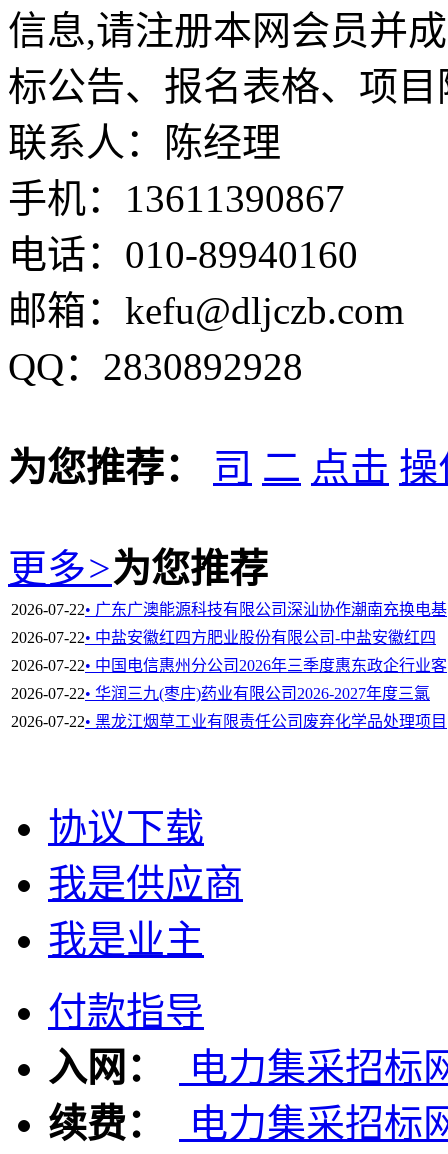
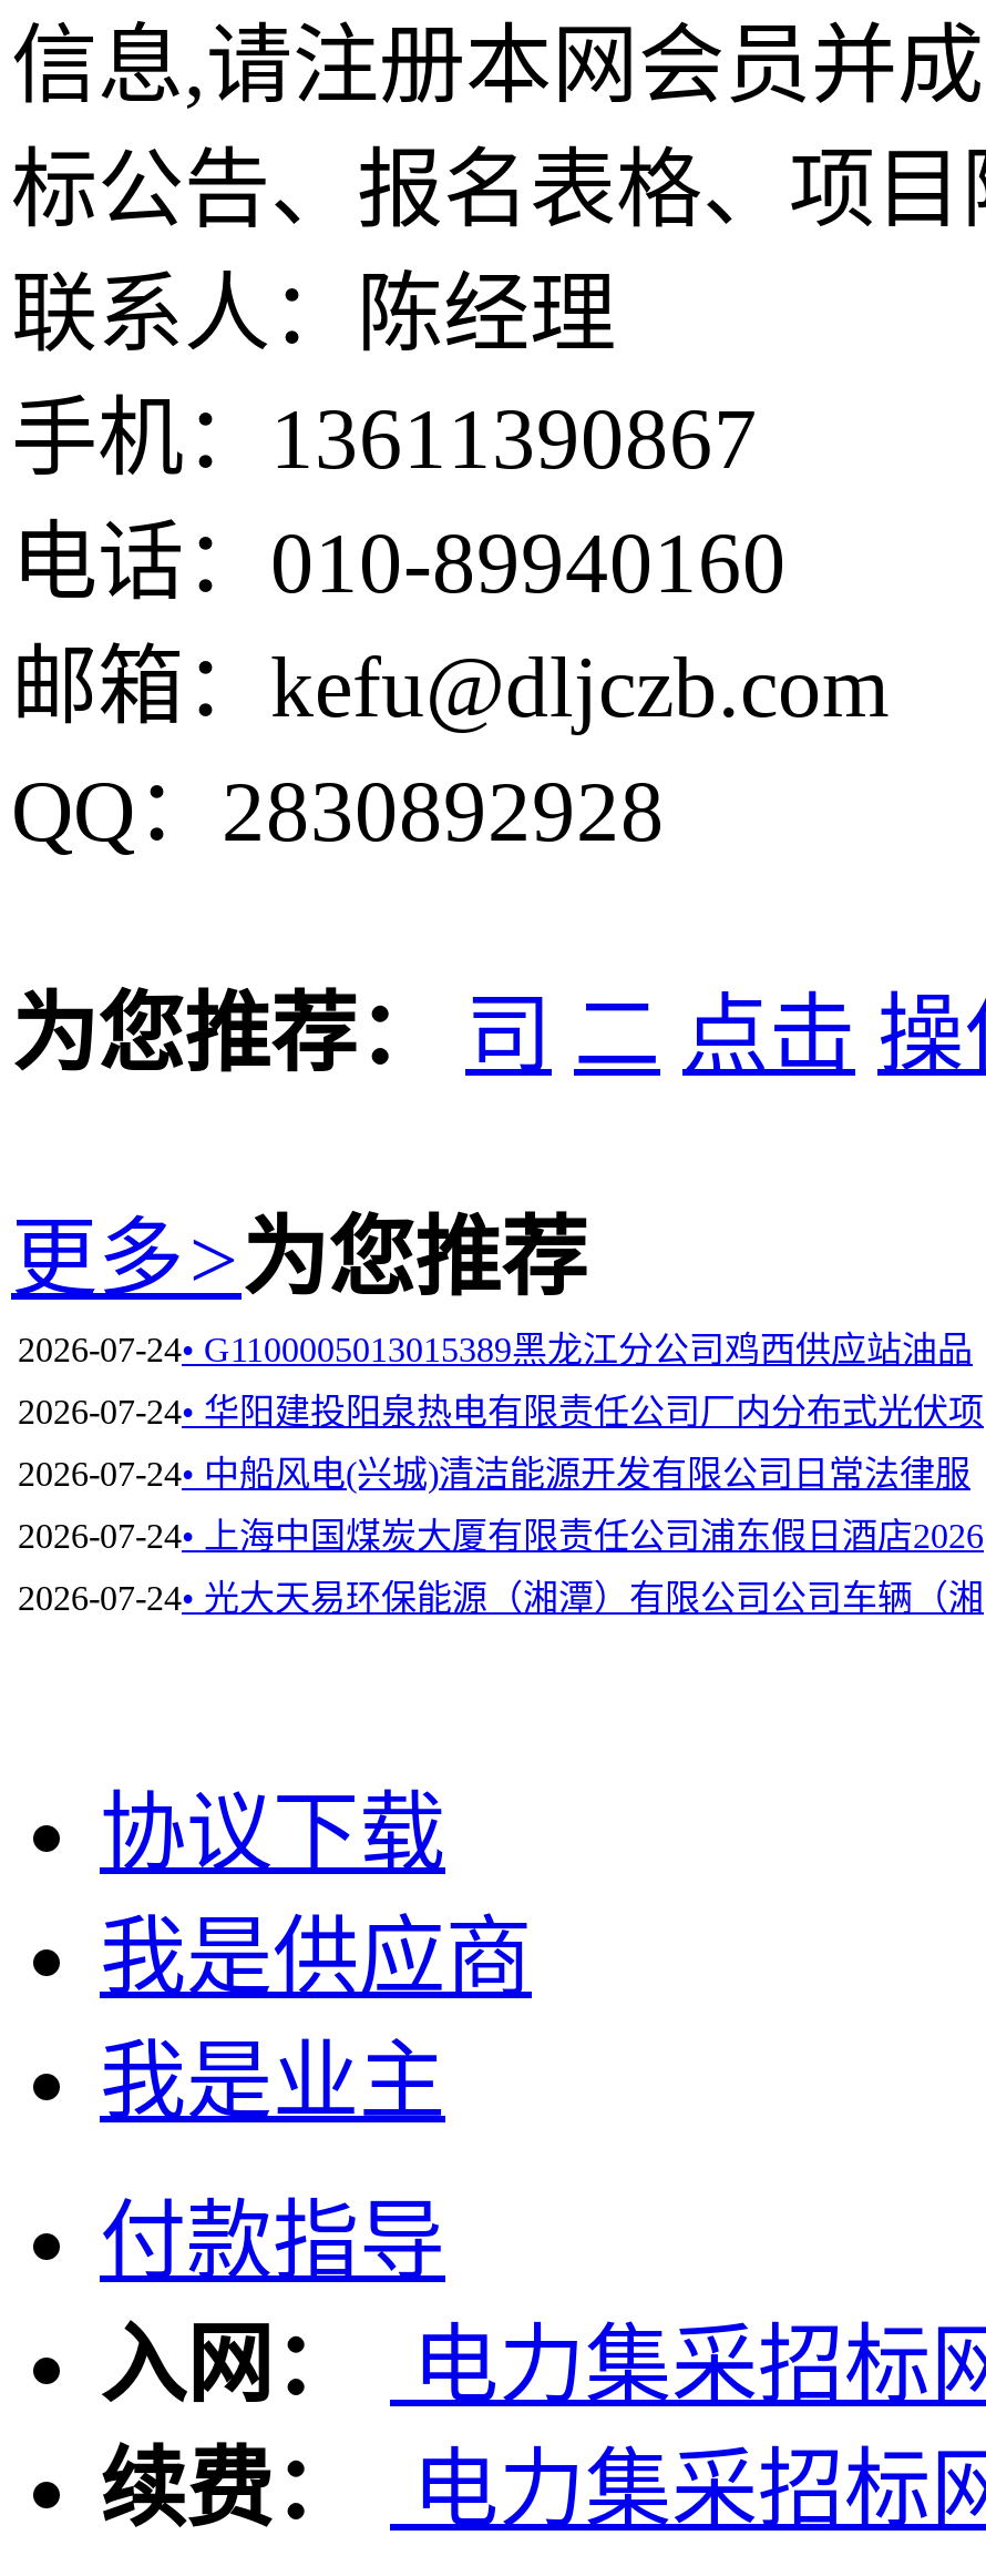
- 2026-07-22• 广东广澳能源科技有限公司深汕协作潮南充换电基
+ 2026-07-24• G1100005013015389黑龙江分公司鸡西供应站油品

- 2026-07-22• 中盐安徽红四方肥业股份有限公司-中盐安徽红四
+ 2026-07-24• 华阳建投阳泉热电有限责任公司厂内分布式光伏项

- 2026-07-22• 中国电信惠州分公司2026年三季度惠东政企行业客
+ 2026-07-24• 中船风电(兴城)清洁能源开发有限公司日常法律服

- 2026-07-22• 华润三九(枣庄)药业有限公司2026-2027年度三氯
+ 2026-07-24• 上海中国煤炭大厦有限责任公司浦东假日酒店2026

- 2026-07-22• 黑龙江烟草工业有限责任公司废弃化学品处理项目
+ 2026-07-24• 光大天易环保能源（湘潭）有限公司公司车辆（湘
